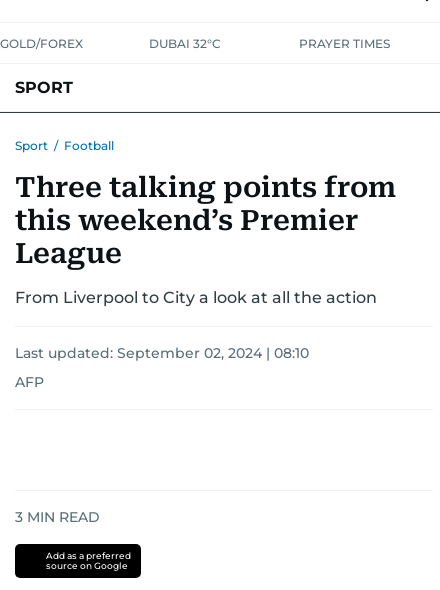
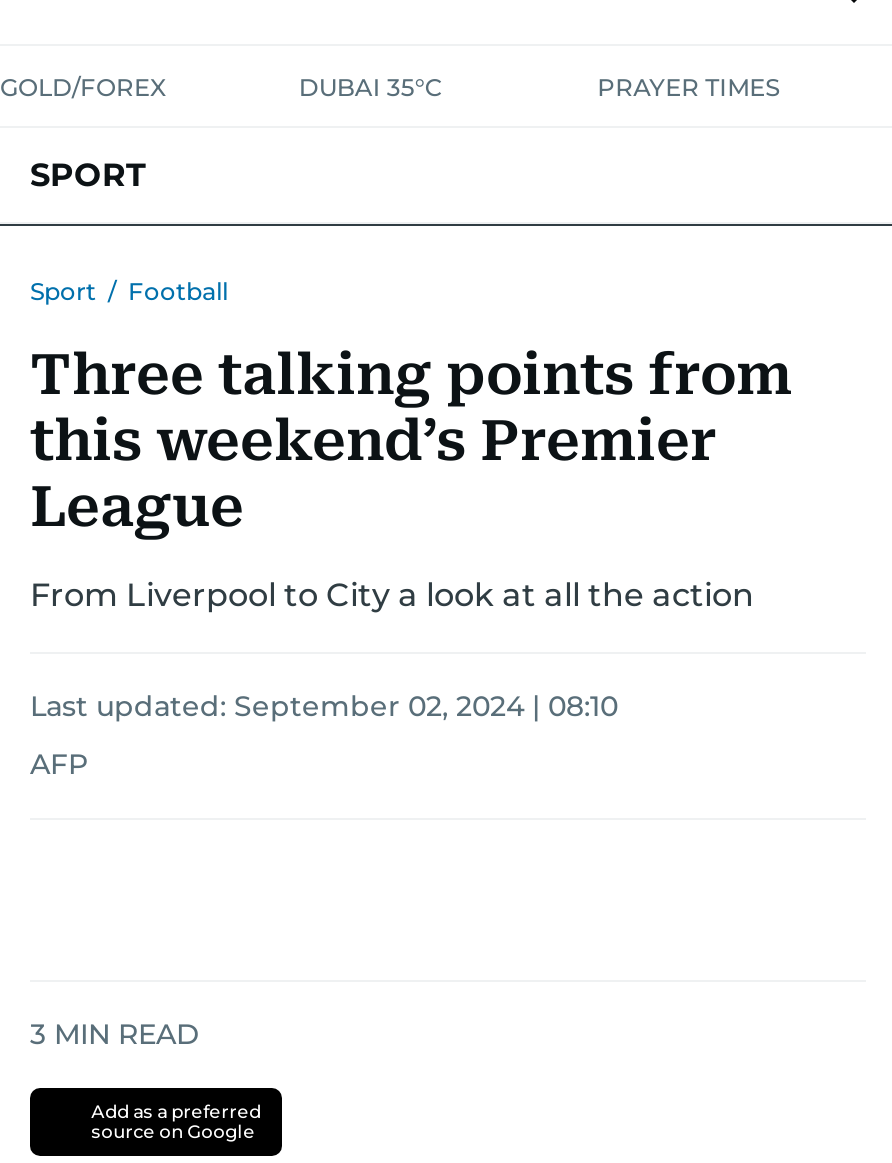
- DUBAI 32°C
+ DUBAI 35°C
